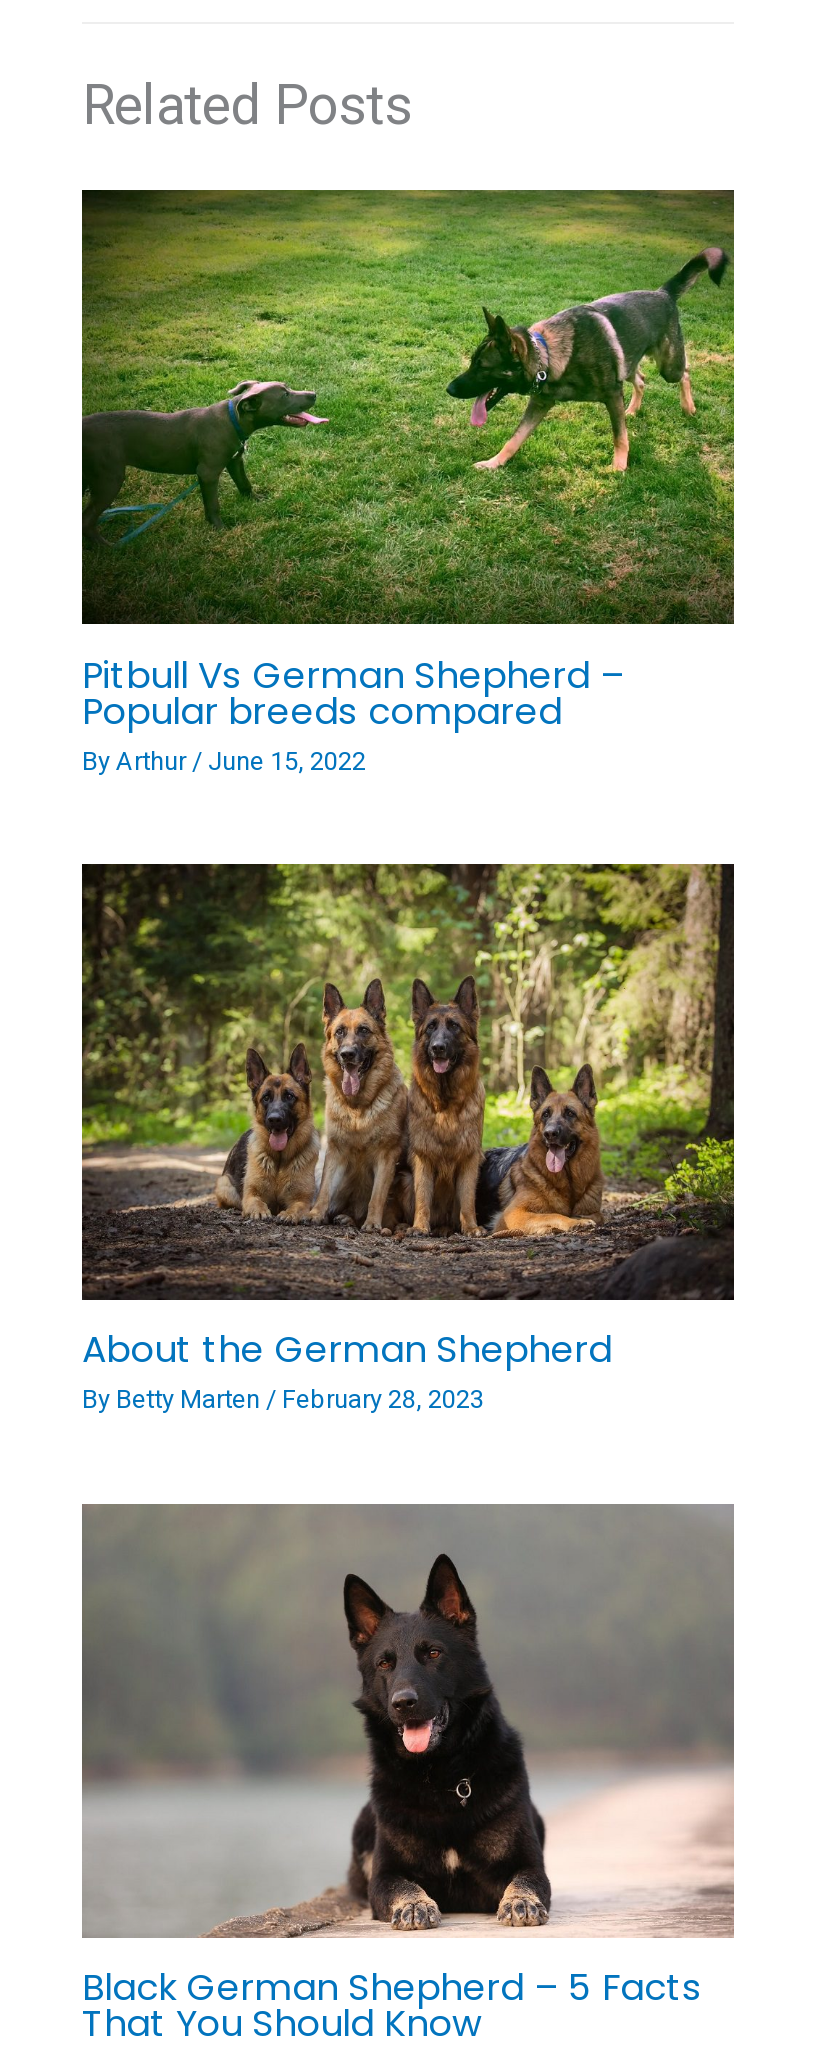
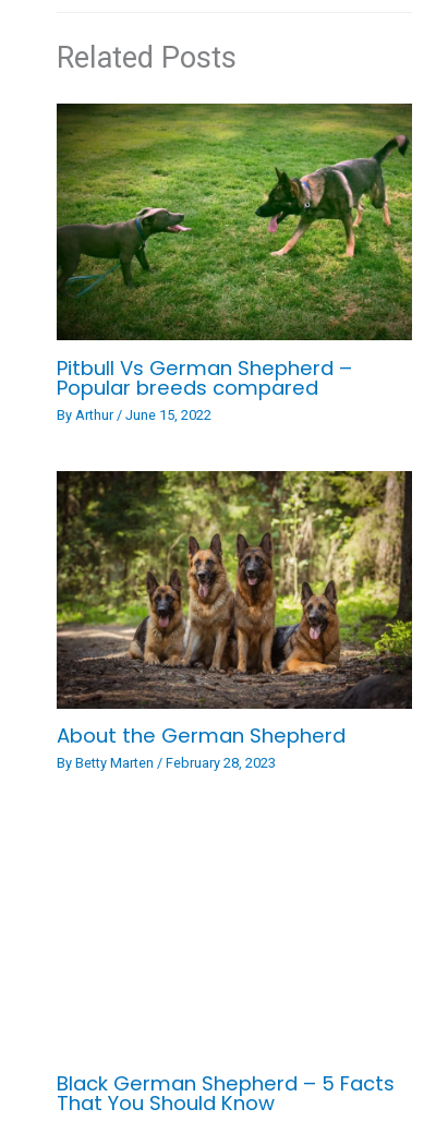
- [image]
